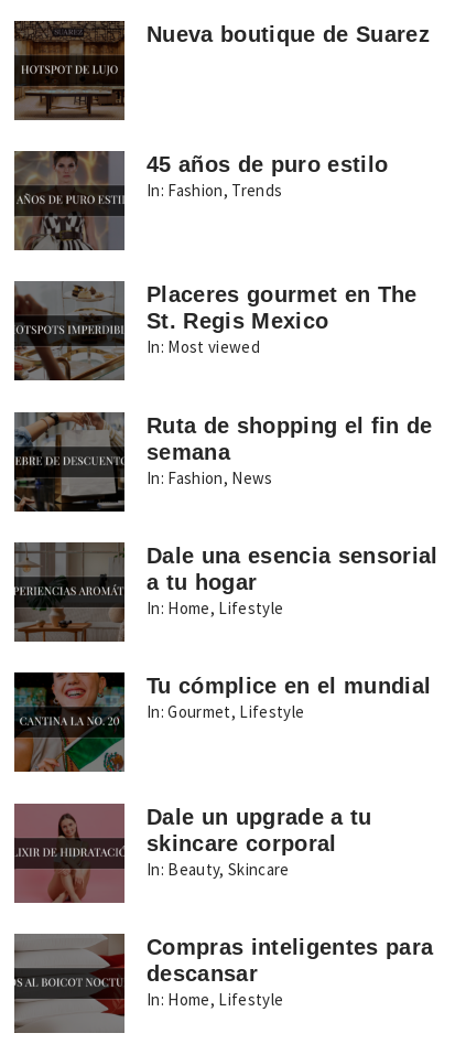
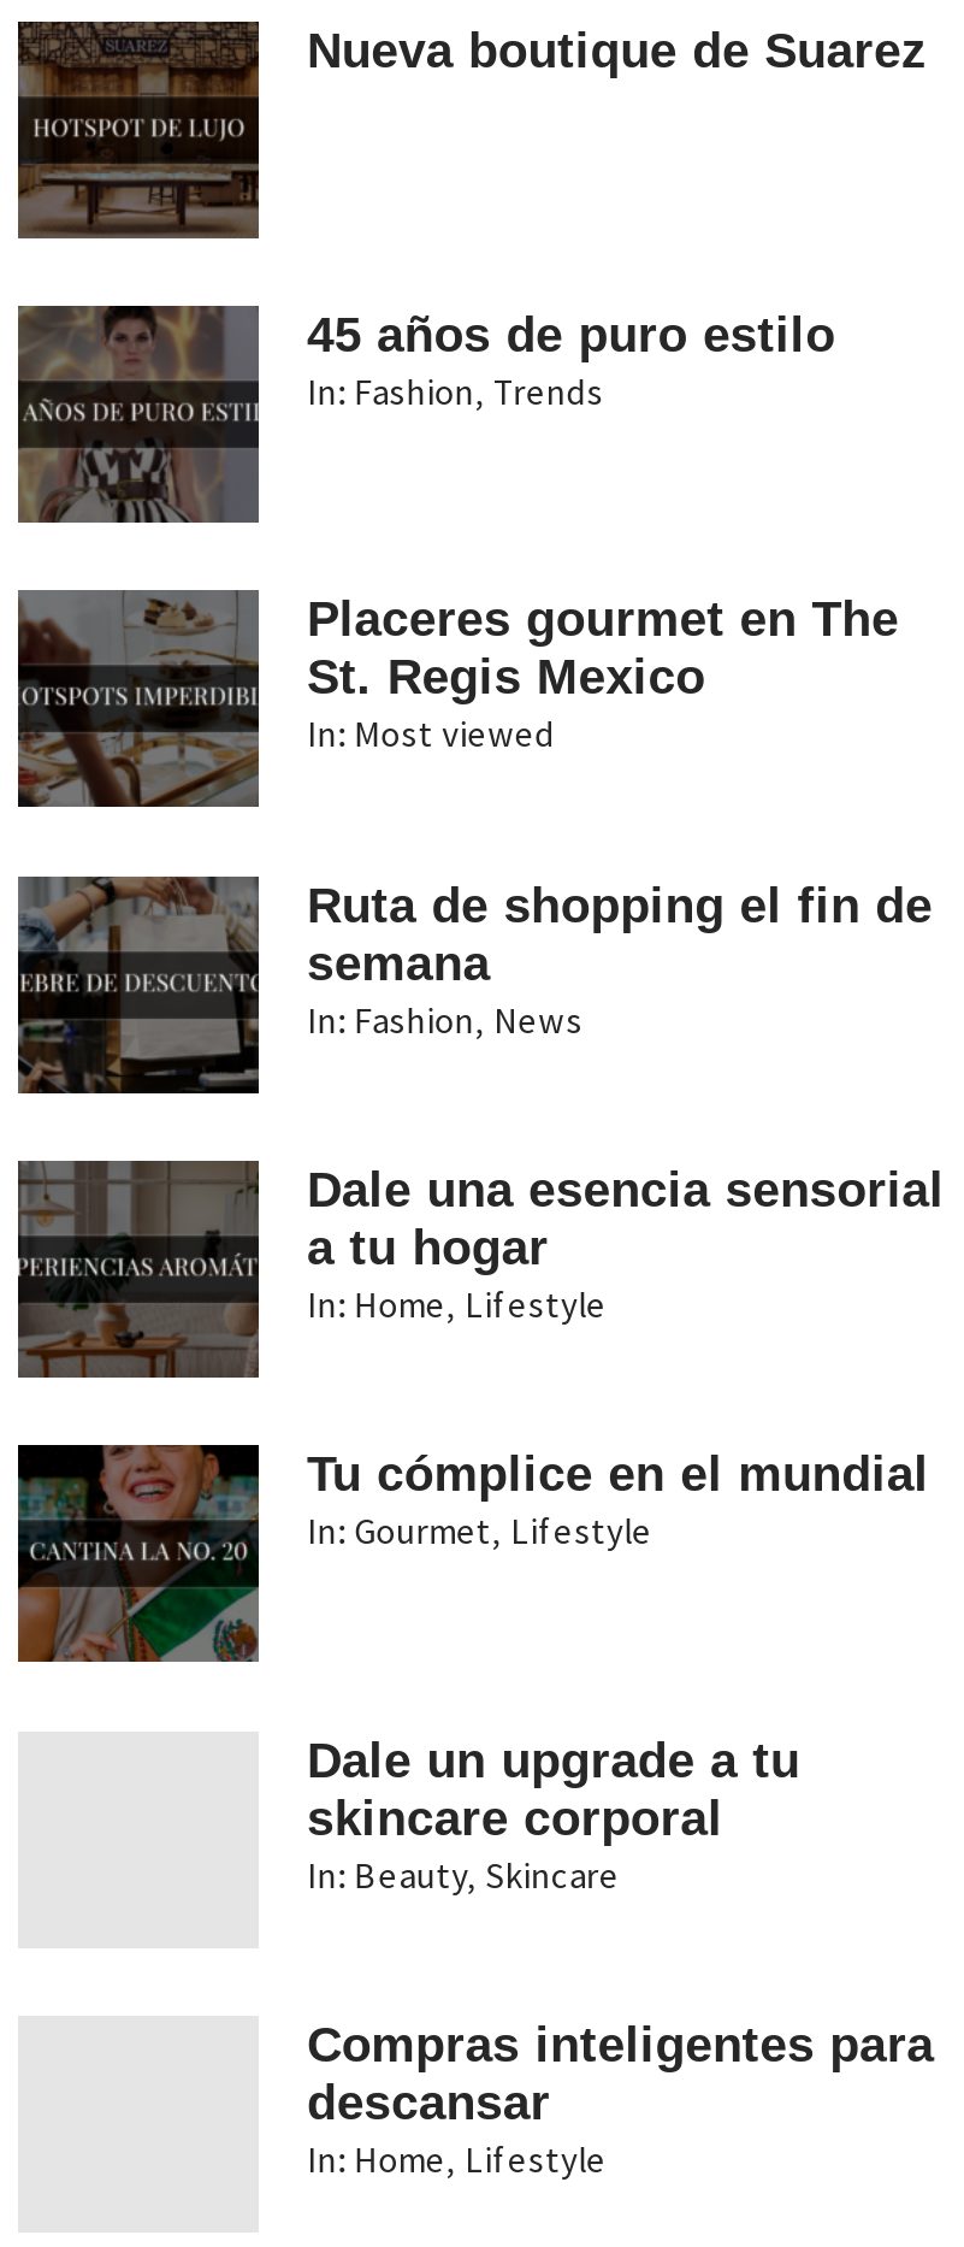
- [image]

- [image]
